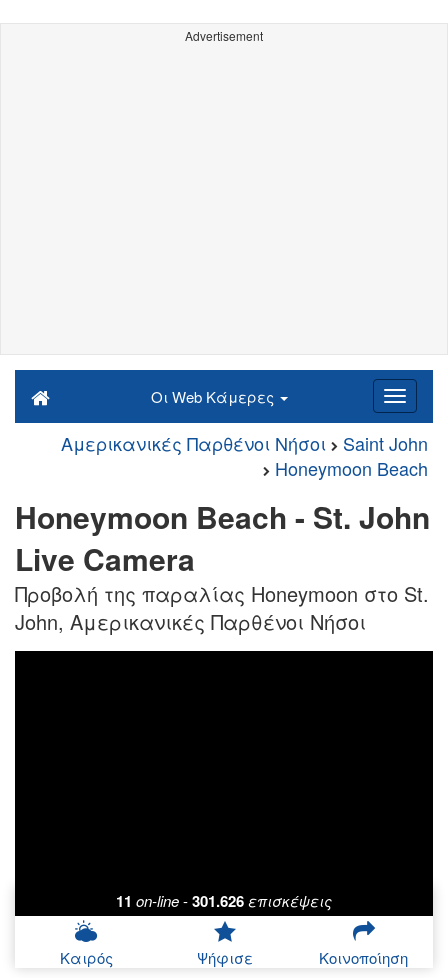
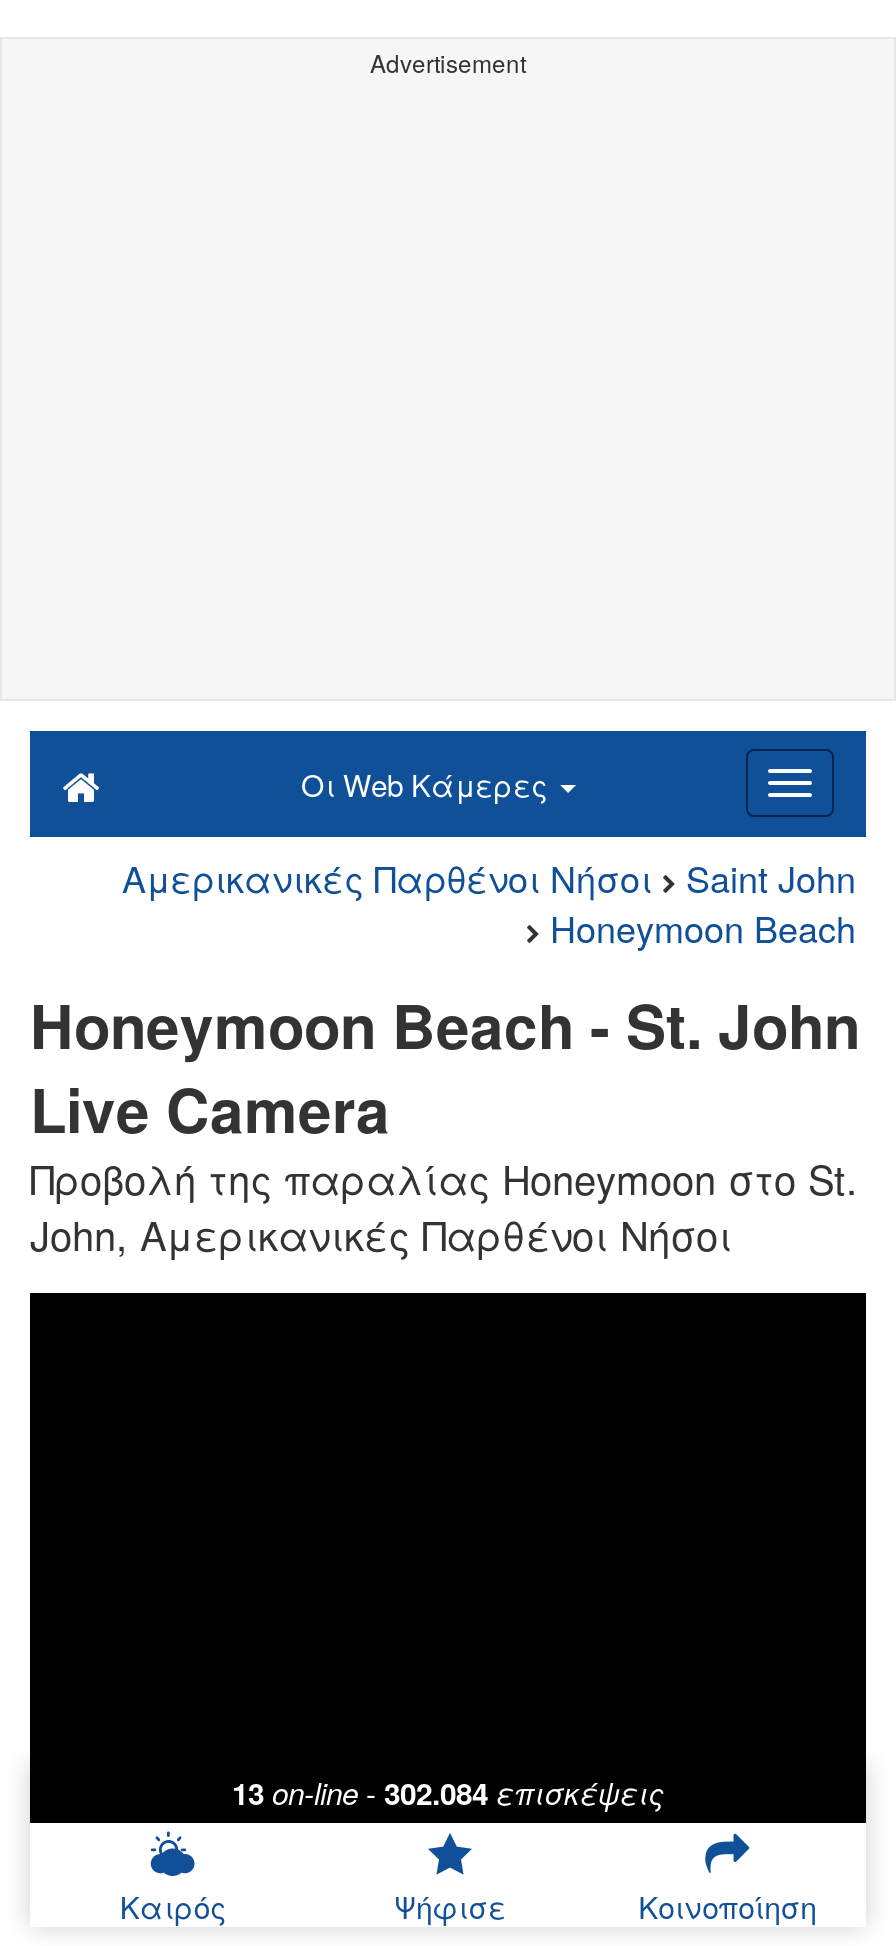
- 11 on-line - 301.626 επισκέψεις
+ 13 on-line - 302.084 επισκέψεις
